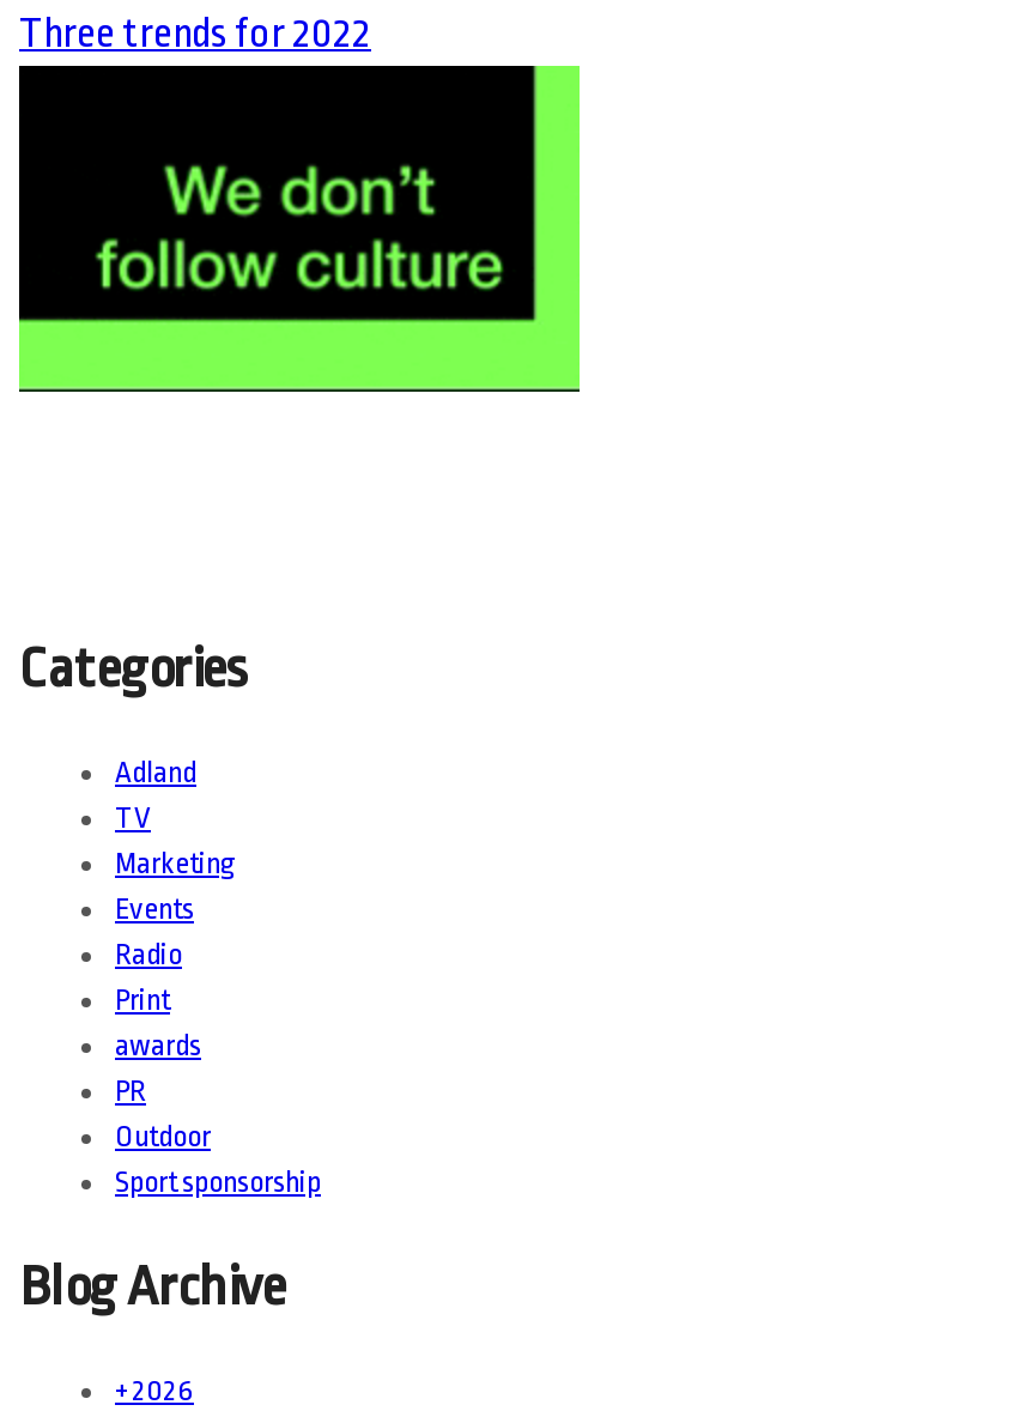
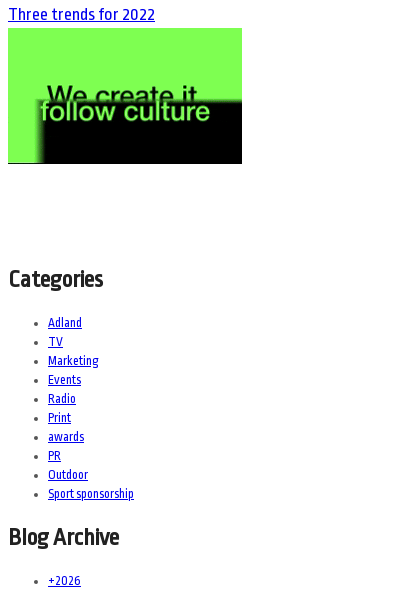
- [image]
+ [image]
